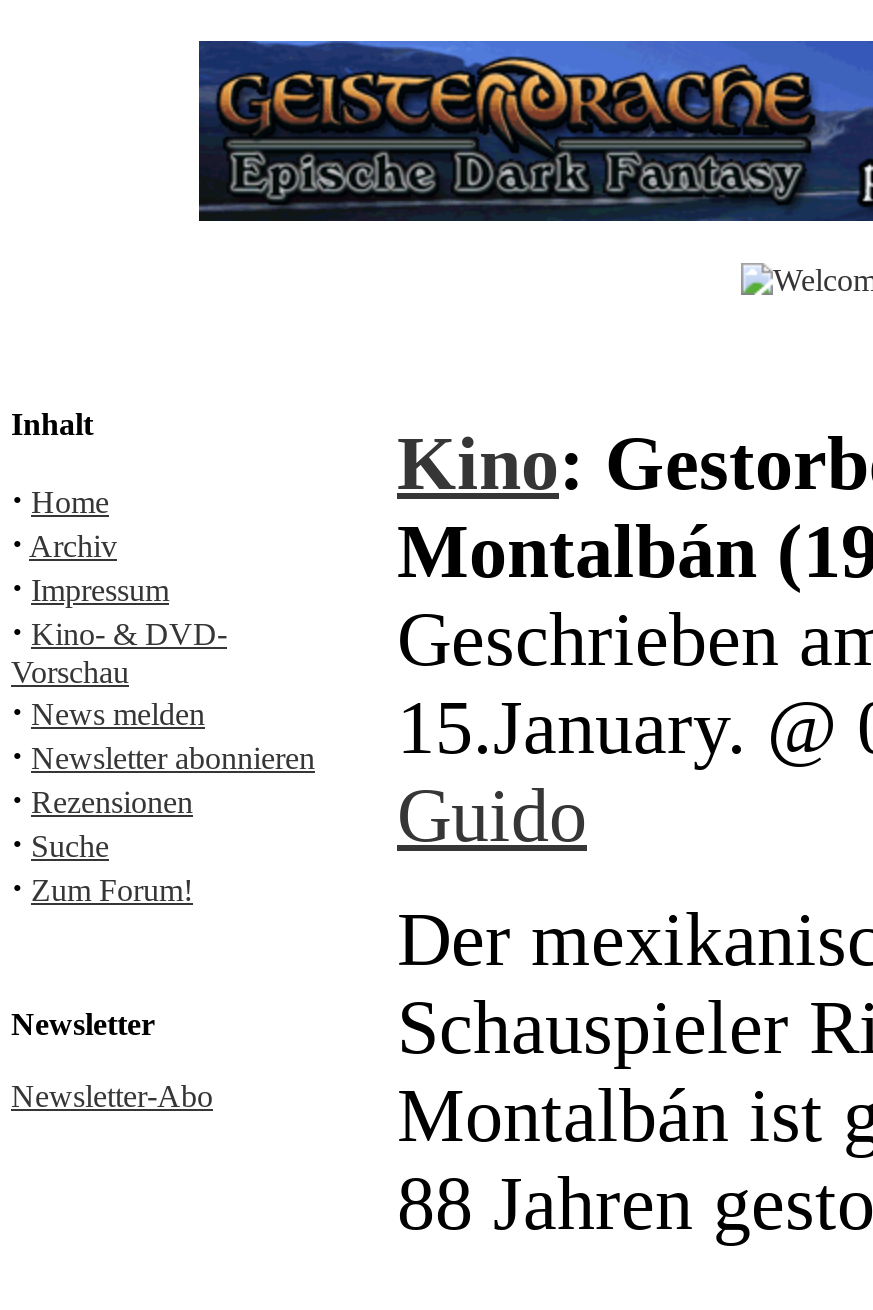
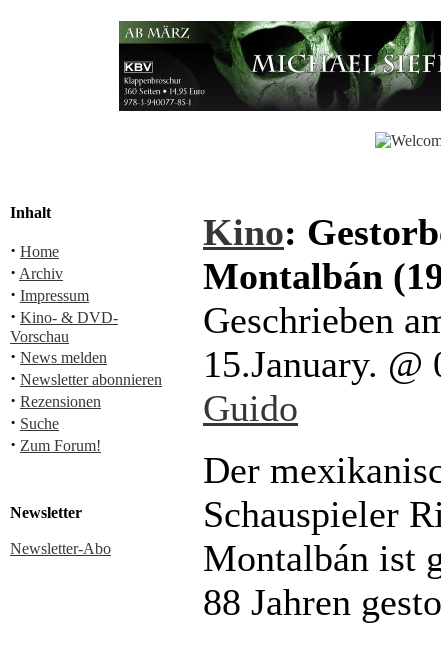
- [image]
+ [image]
